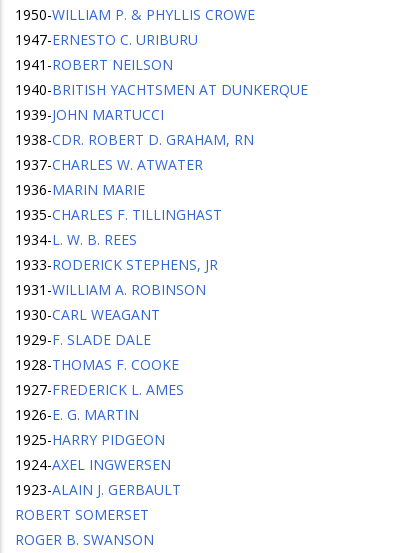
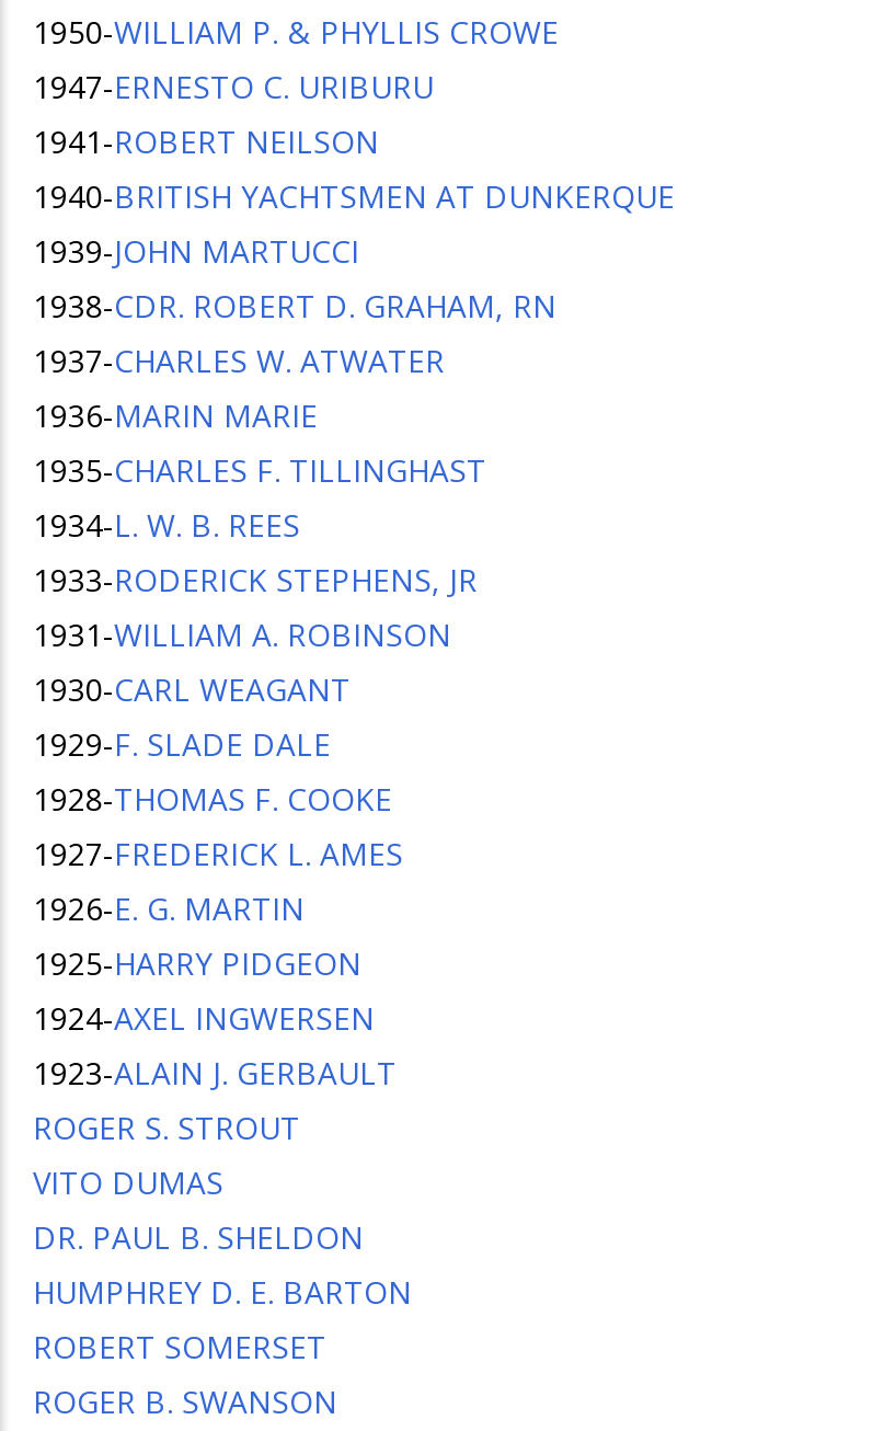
+ ROGER S. STROUT
+ VITO DUMAS
+ DR. PAUL B. SHELDON
+ HUMPHREY D. E. BARTON
